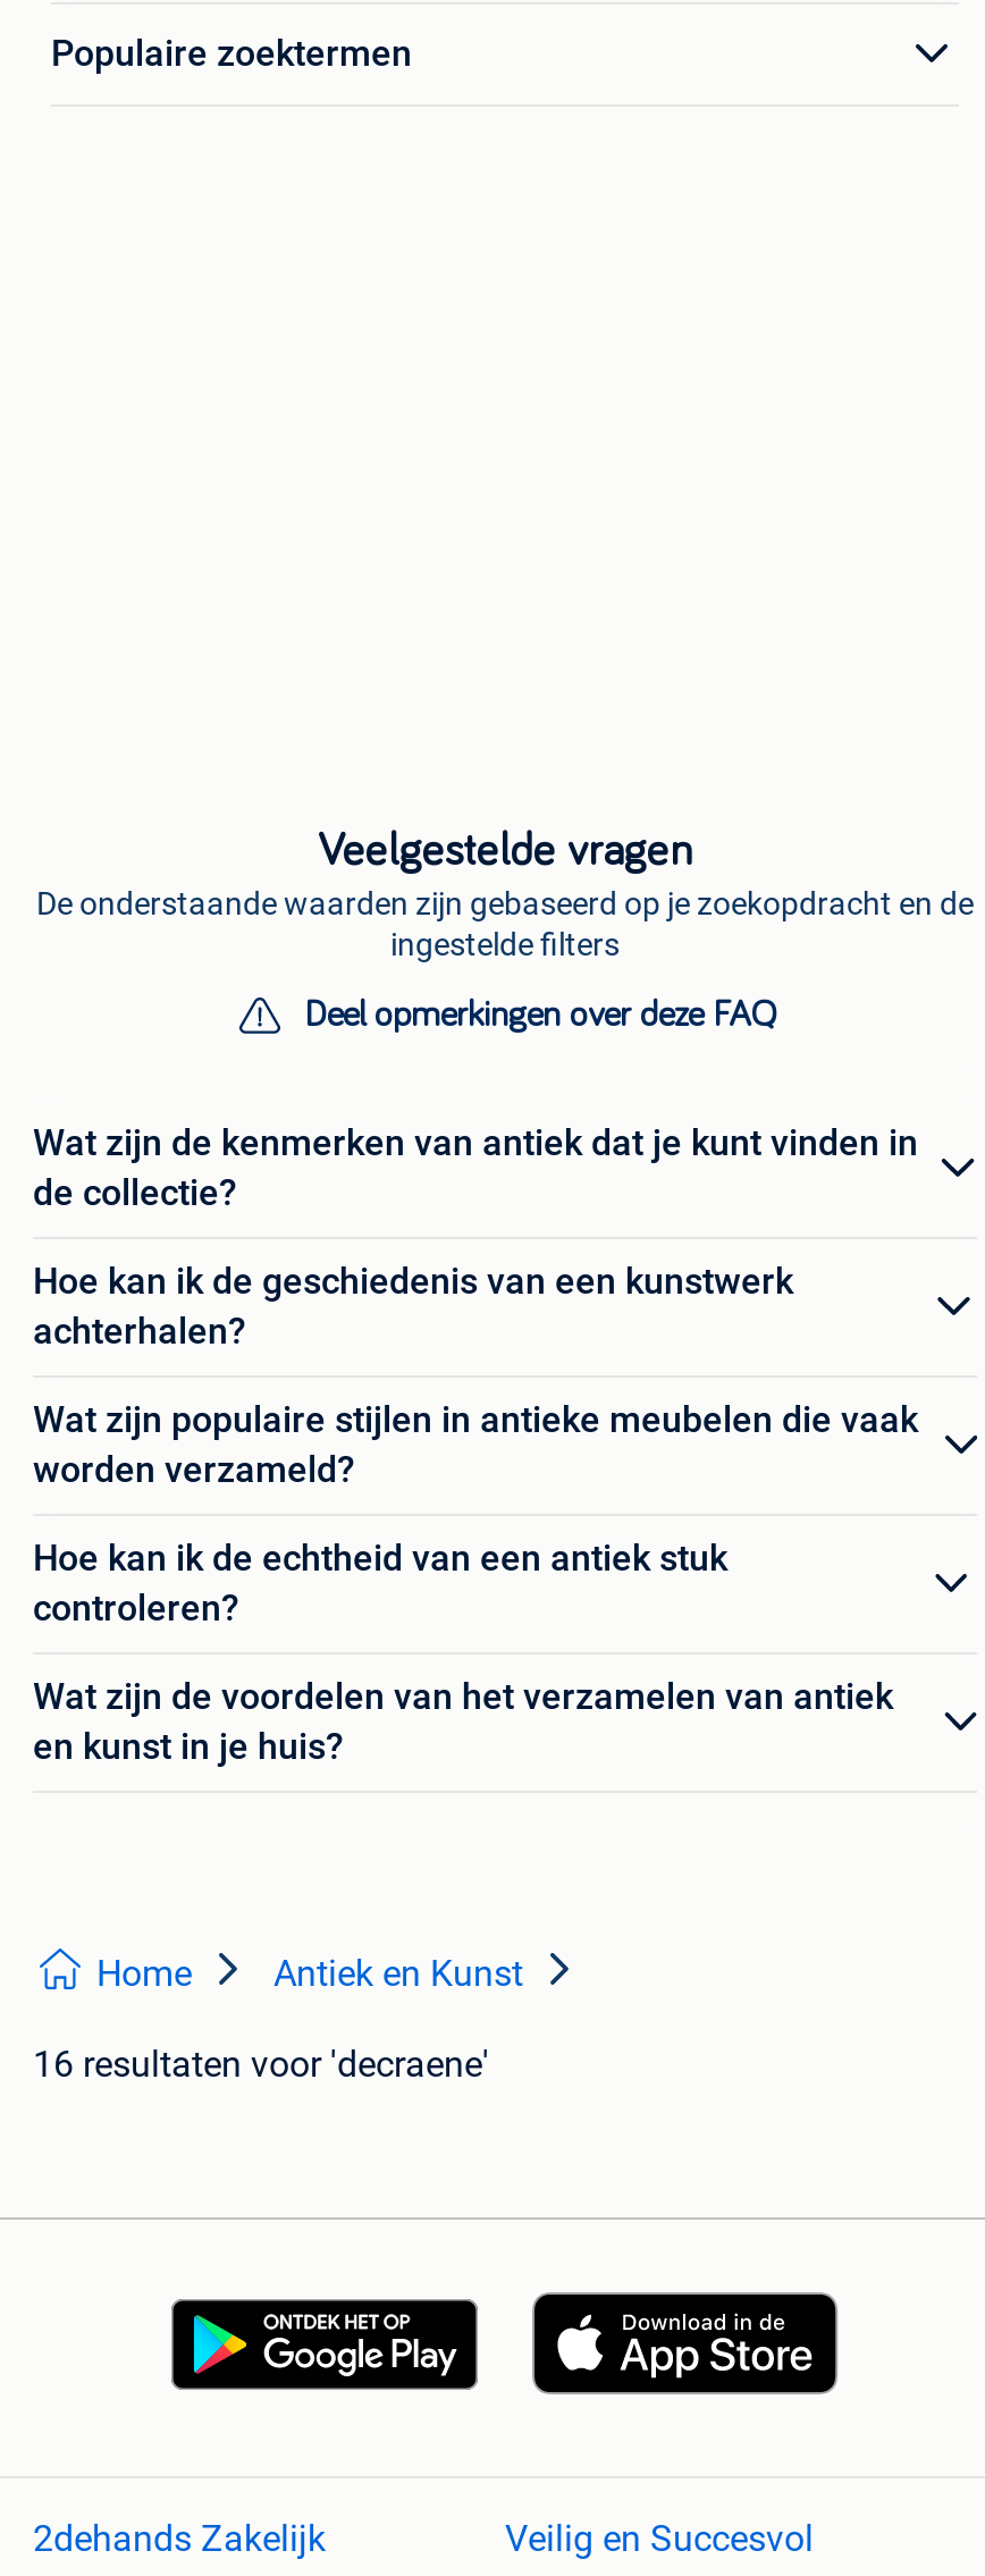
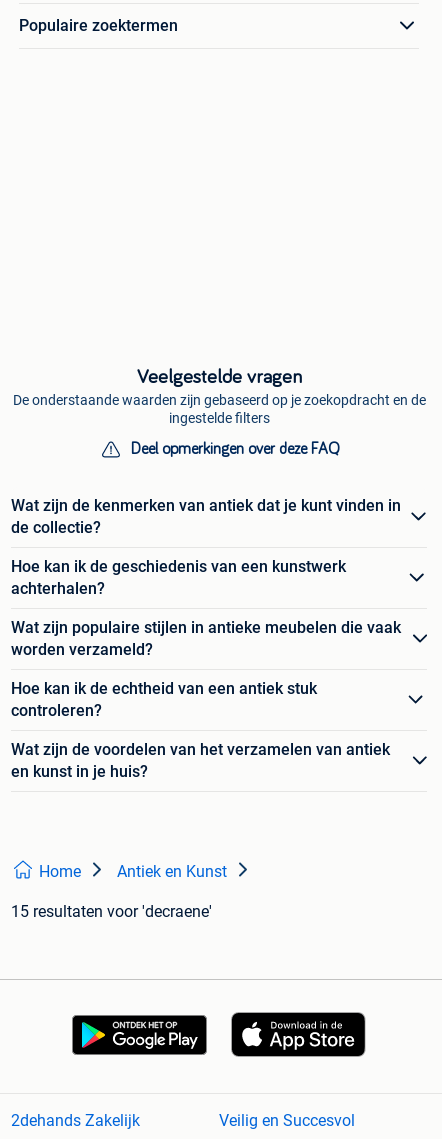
- 16 resultaten voor 'decraene'
+ 15 resultaten voor 'decraene'
